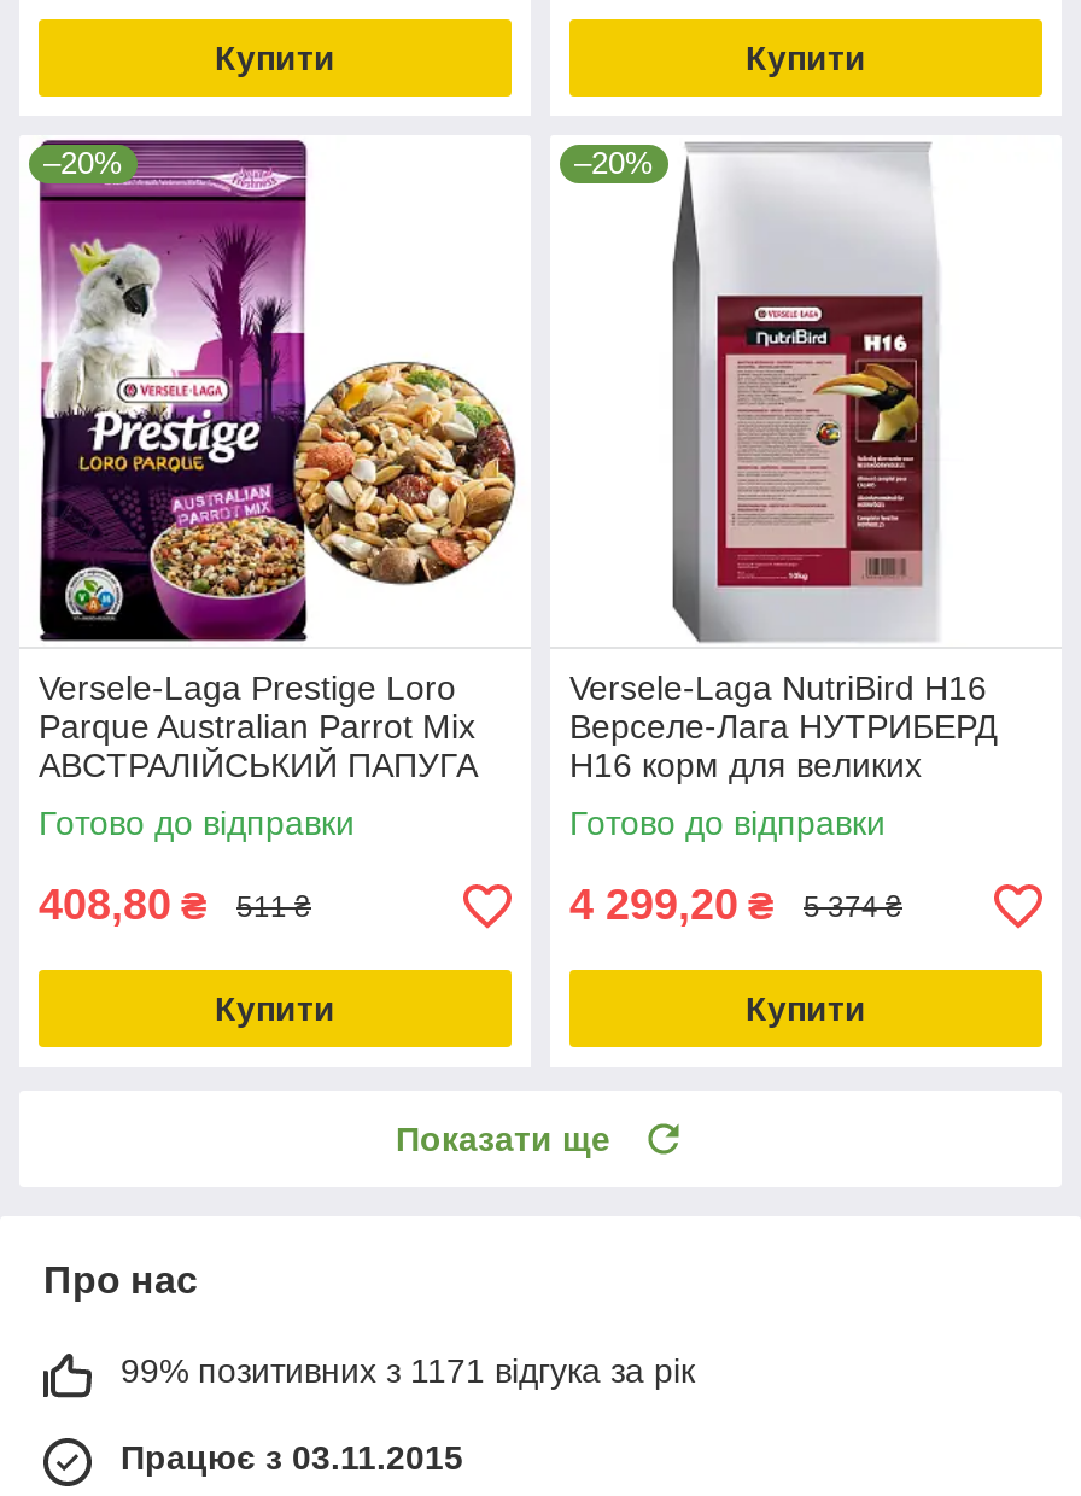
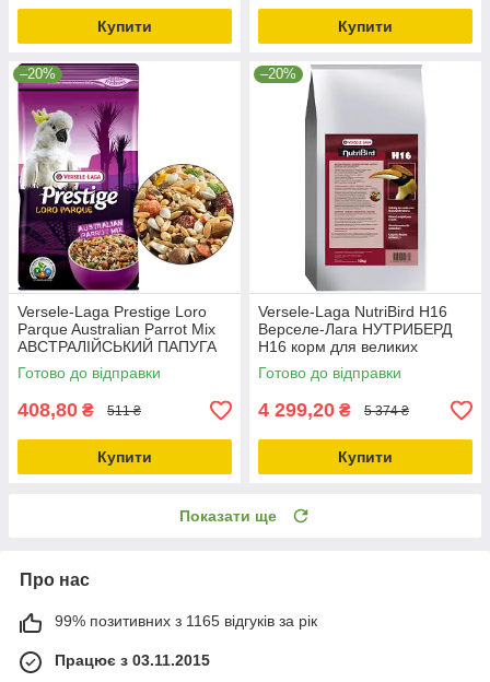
- 99% позитивних з 1171 відгука за рік
+ 99% позитивних з 1165 відгуків за рік
